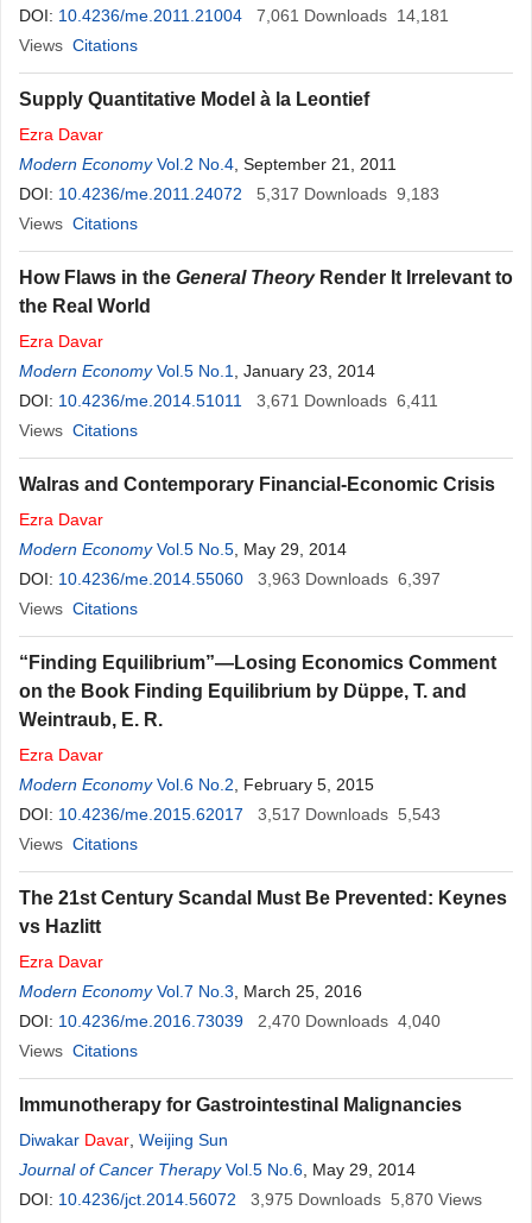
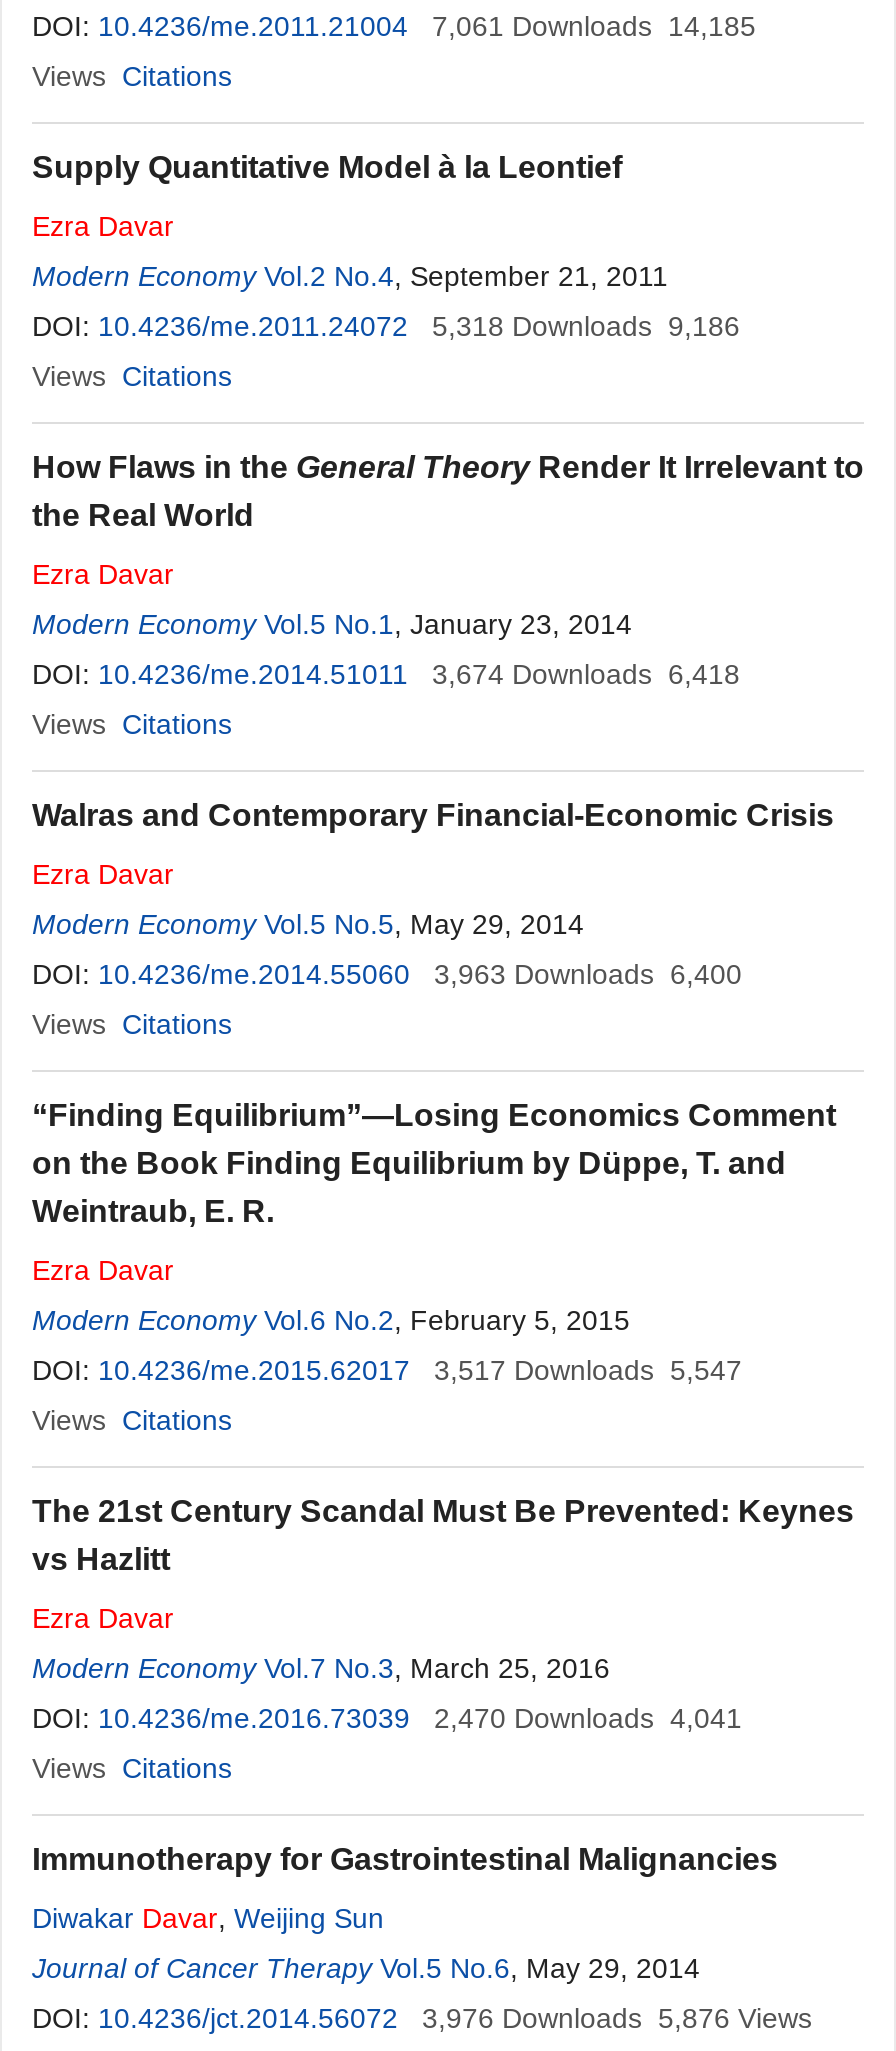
- DOI: 10.4236/me.2011.21004 7,061 Downloads 14,181
+ DOI: 10.4236/me.2011.21004 7,061 Downloads 14,185

- DOI: 10.4236/me.2011.24072 5,317 Downloads 9,183
+ DOI: 10.4236/me.2011.24072 5,318 Downloads 9,186

- DOI: 10.4236/me.2014.51011 3,671 Downloads 6,411
+ DOI: 10.4236/me.2014.51011 3,674 Downloads 6,418

- DOI: 10.4236/me.2014.55060 3,963 Downloads 6,397
+ DOI: 10.4236/me.2014.55060 3,963 Downloads 6,400

- DOI: 10.4236/me.2015.62017 3,517 Downloads 5,543
+ DOI: 10.4236/me.2015.62017 3,517 Downloads 5,547

- DOI: 10.4236/me.2016.73039 2,470 Downloads 4,040
+ DOI: 10.4236/me.2016.73039 2,470 Downloads 4,041

- 3,975 Downloads 5,870 Views
+ 3,976 Downloads 5,876 Views
